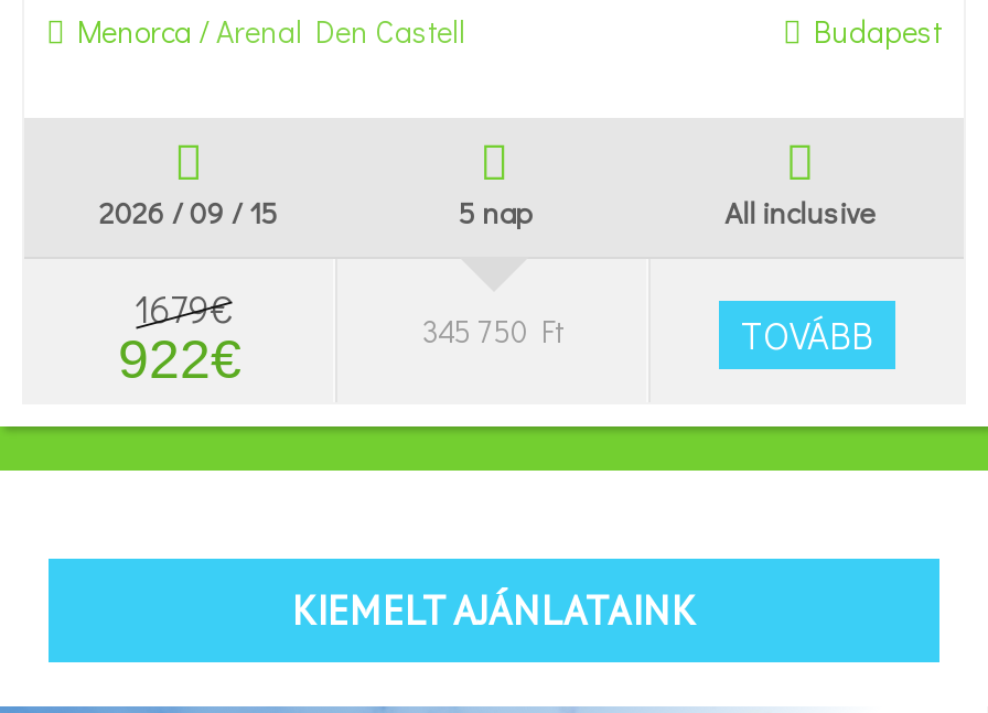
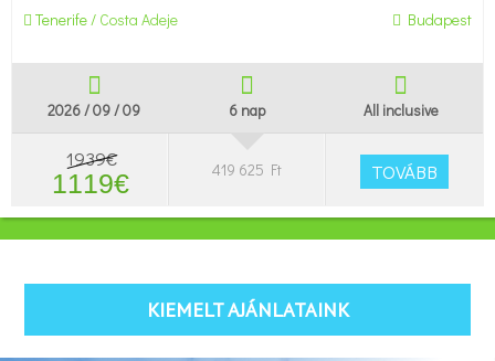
- Menorca /Arenal Den Castell
+ Tenerife /Costa Adeje

- 2026 / 09 / 15
+ 2026 / 09 / 09

- 5 nap
+ 6 nap

- 1679€
+ 1939€

- 345 750 Ft
+ 419 625 Ft

- 922€
+ 1119€
